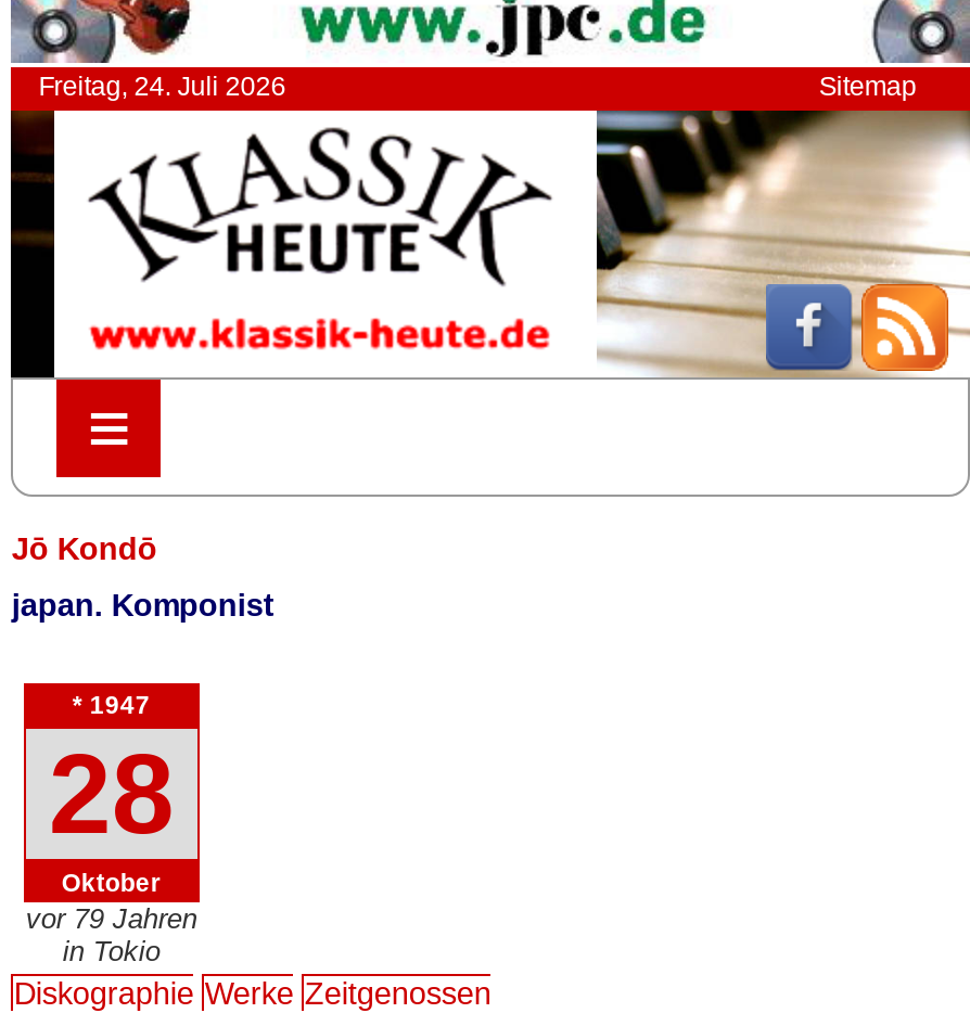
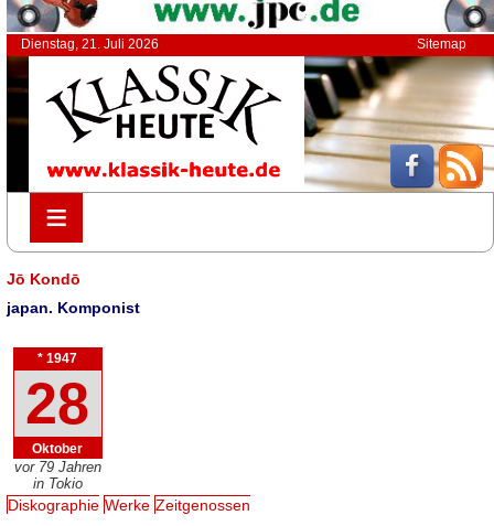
- Freitag, 24. Juli 2026
+ Dienstag, 21. Juli 2026
